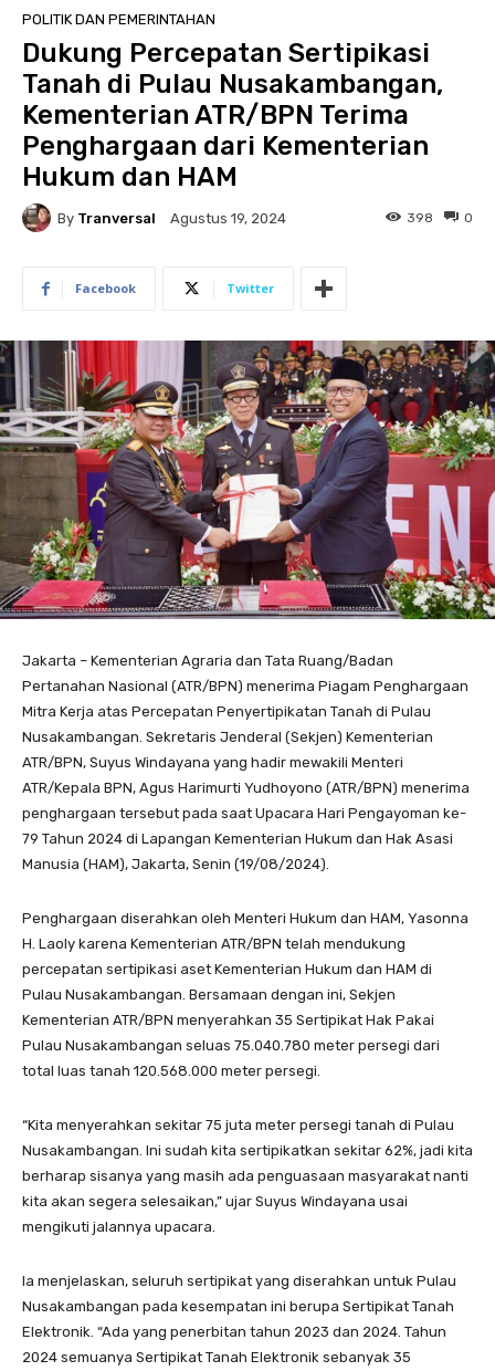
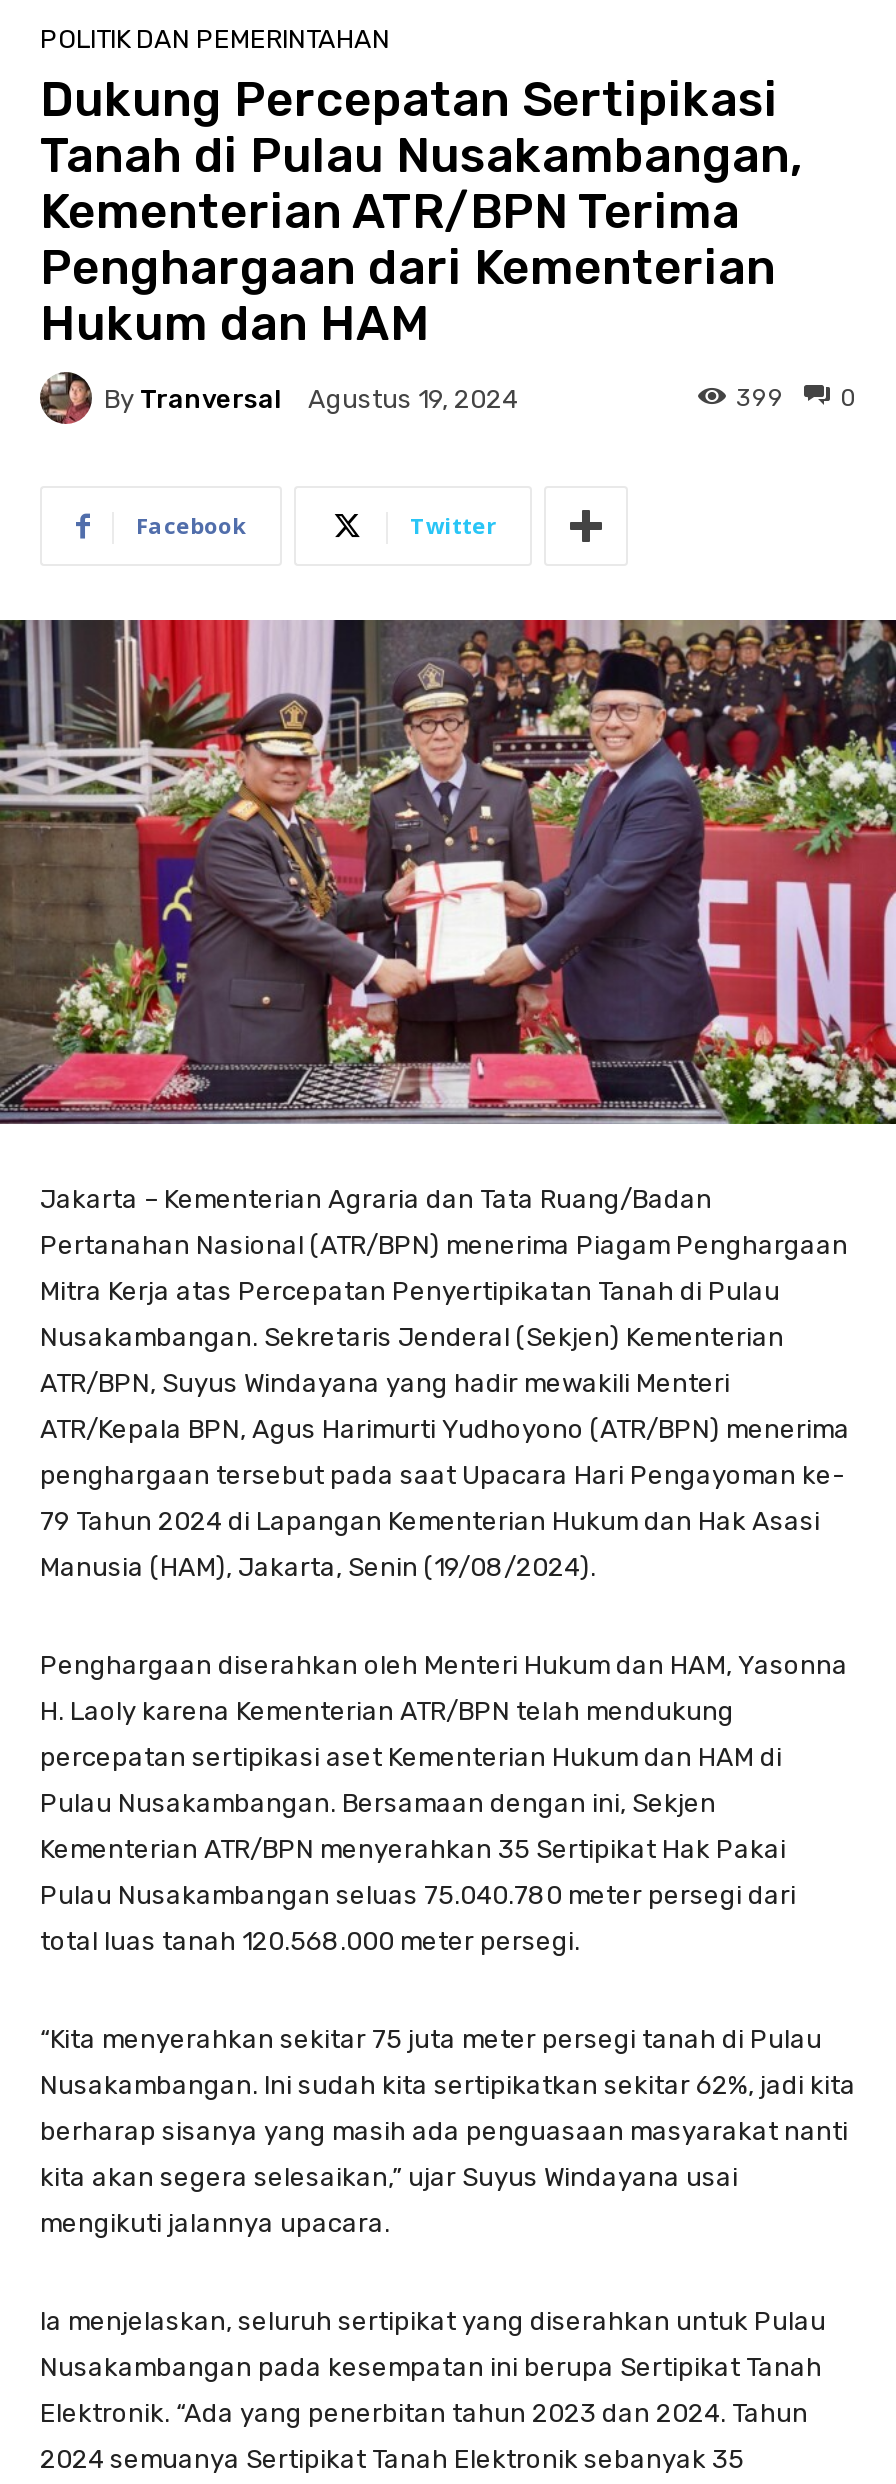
- 398 0
+ 399 0
